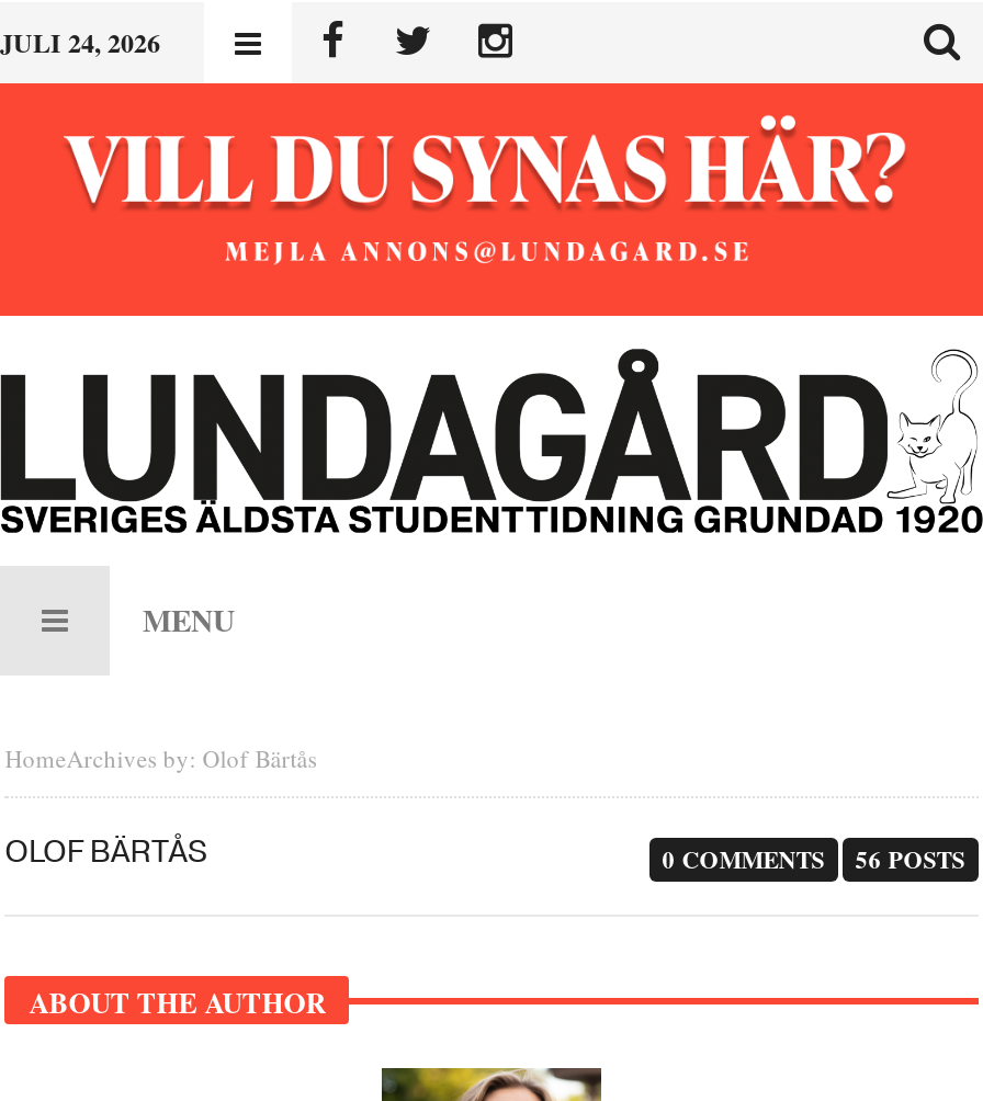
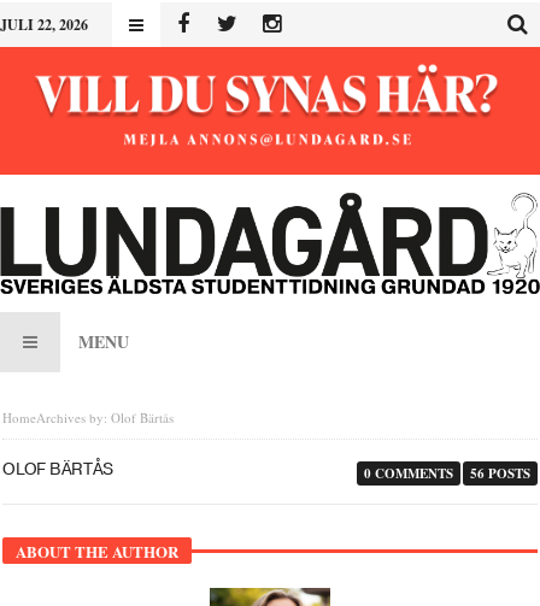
- JULI 24, 2026
+ JULI 22, 2026
